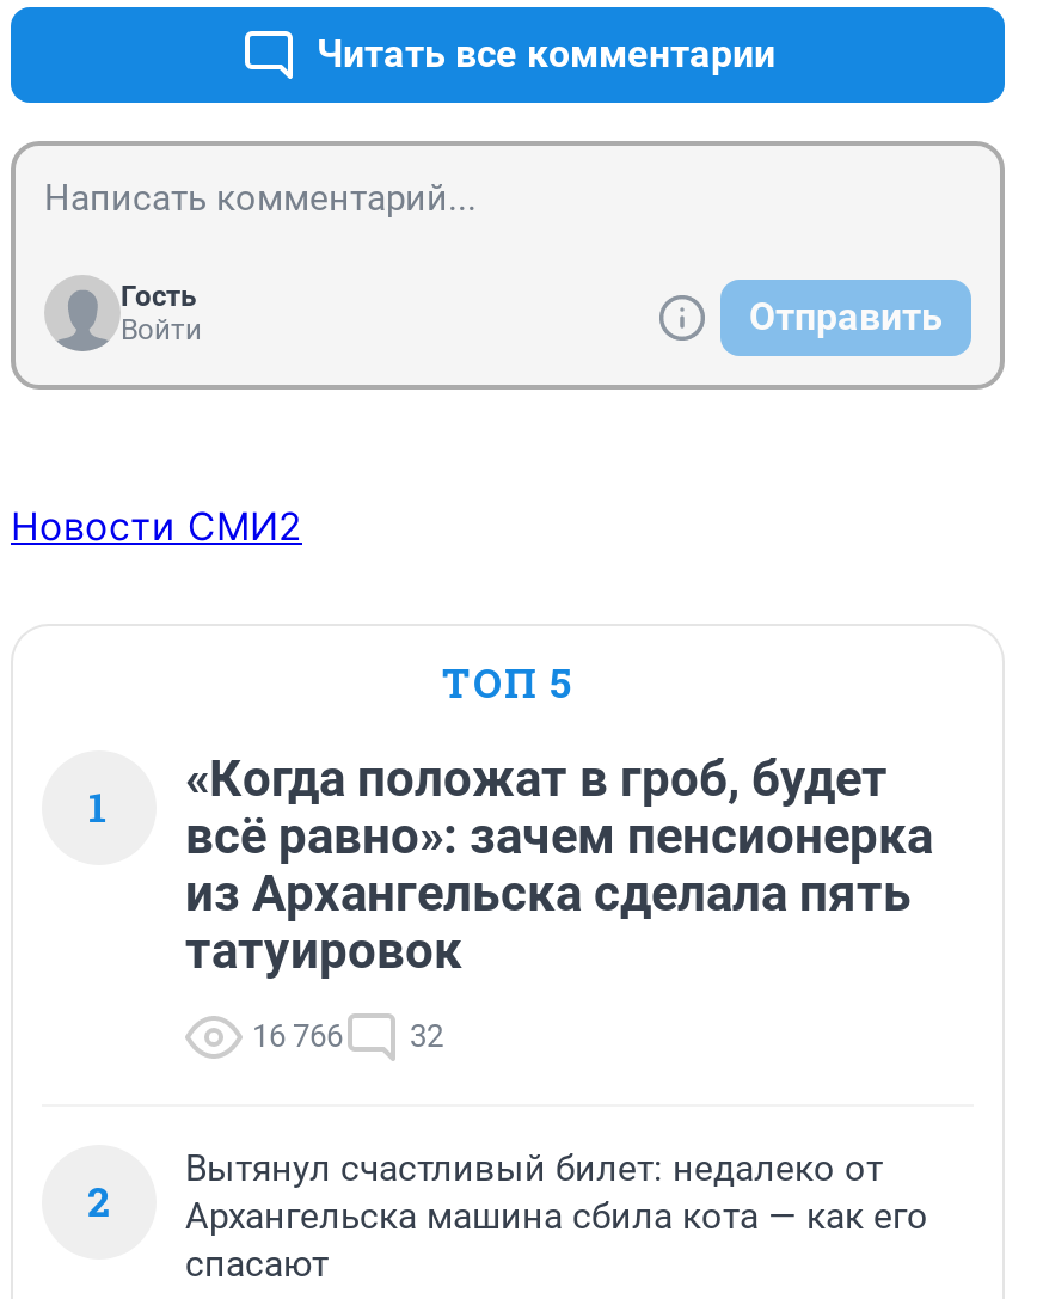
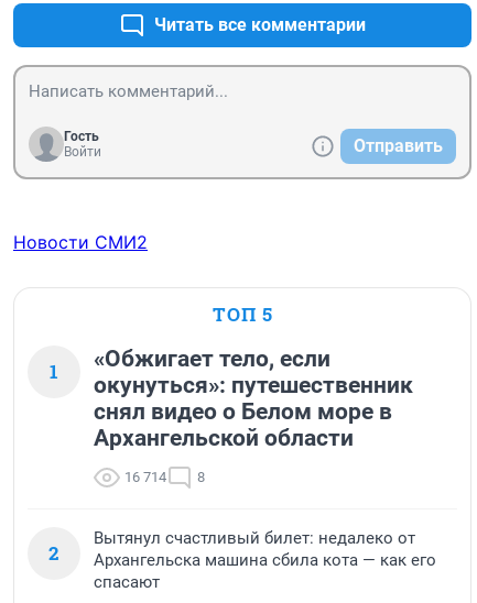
- «Когда положат в гроб, будет
- всё равно»: зачем пенсионерка
- из Архангельска сделала пять
- татуировок
+ «Обжигает тело, если
+ окунуться»: путешественник
+ снял видео о Белом море в
+ Архангельской области

- 16 766
- 32
+ 16 714
+ 8
